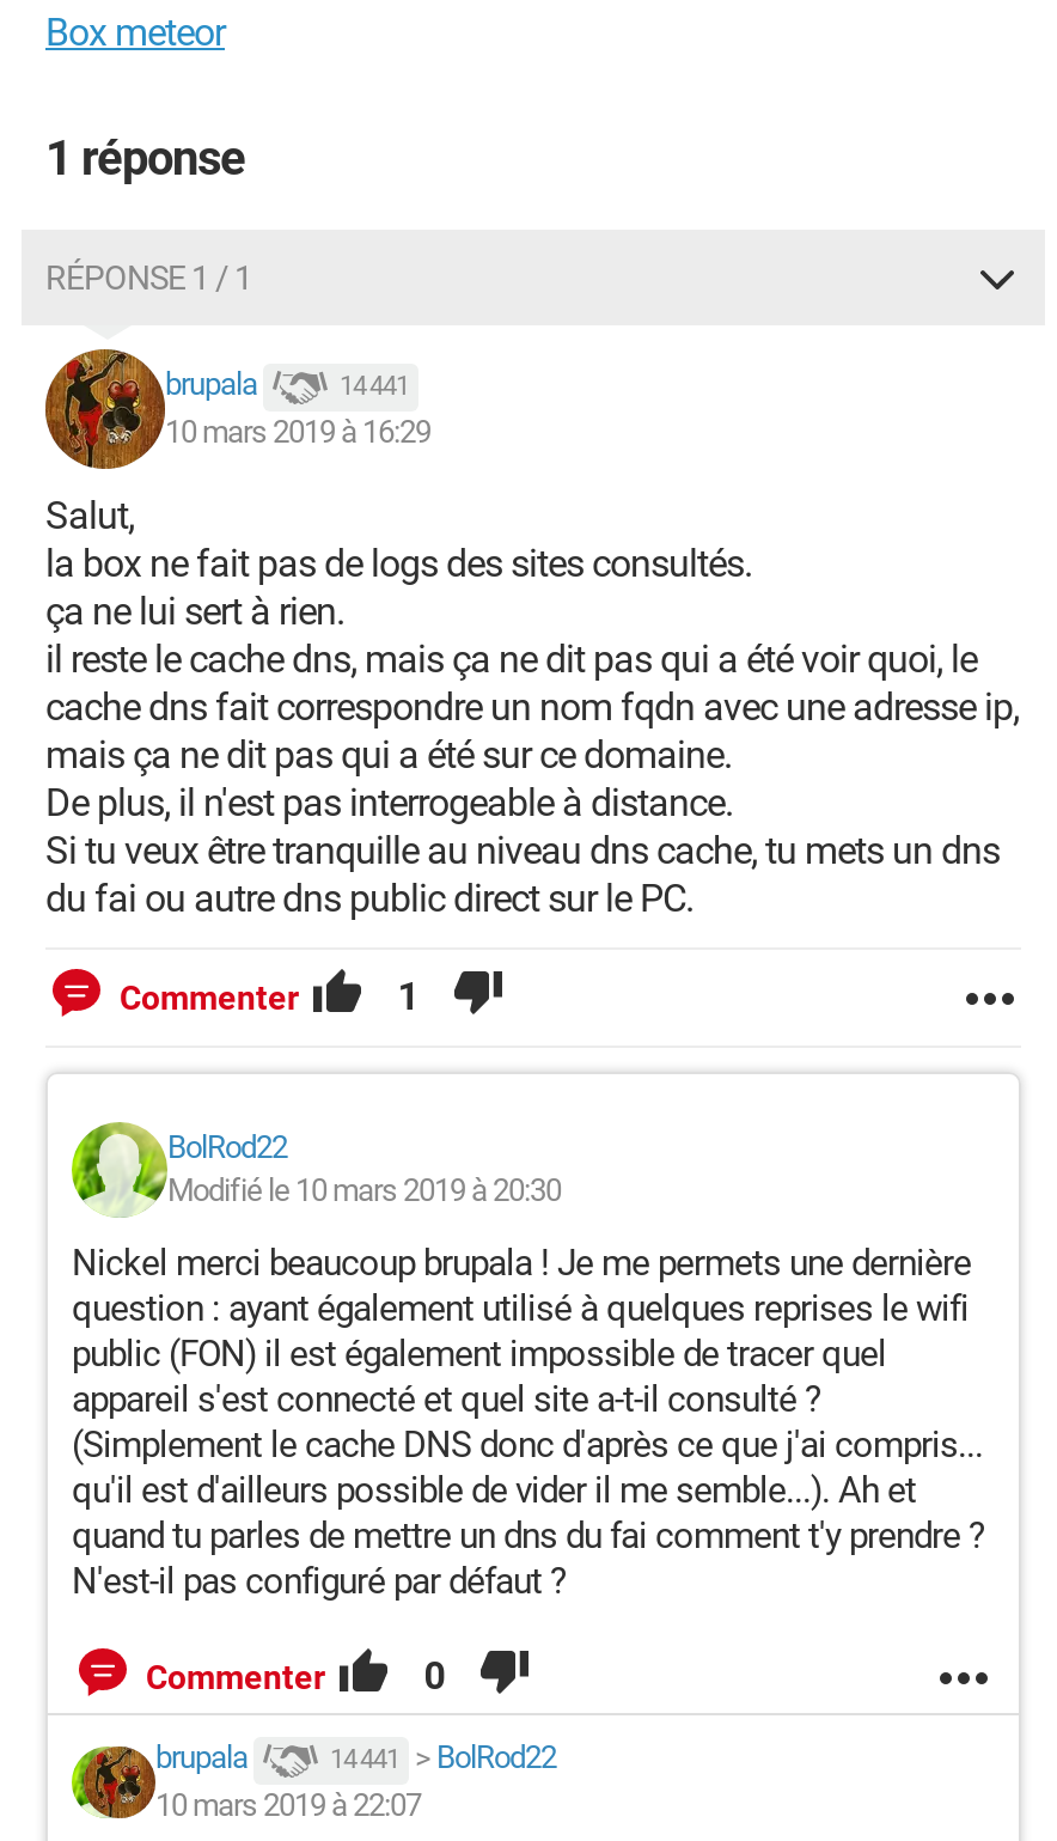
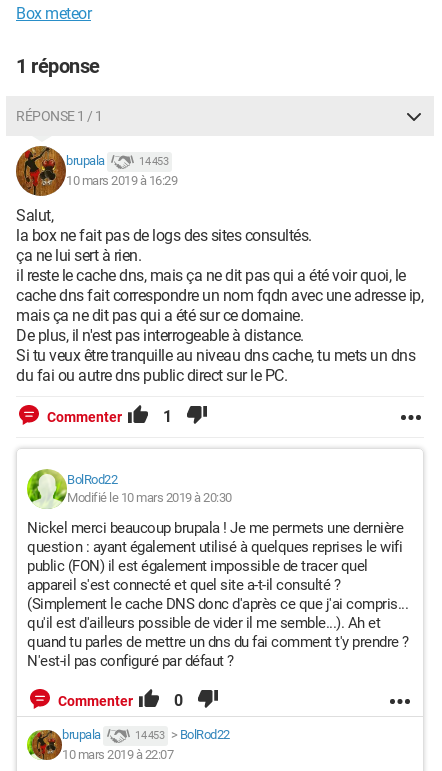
- 14 441
+ 14 453

- 14 441 > BolRod22
+ 14 453 > BolRod22
